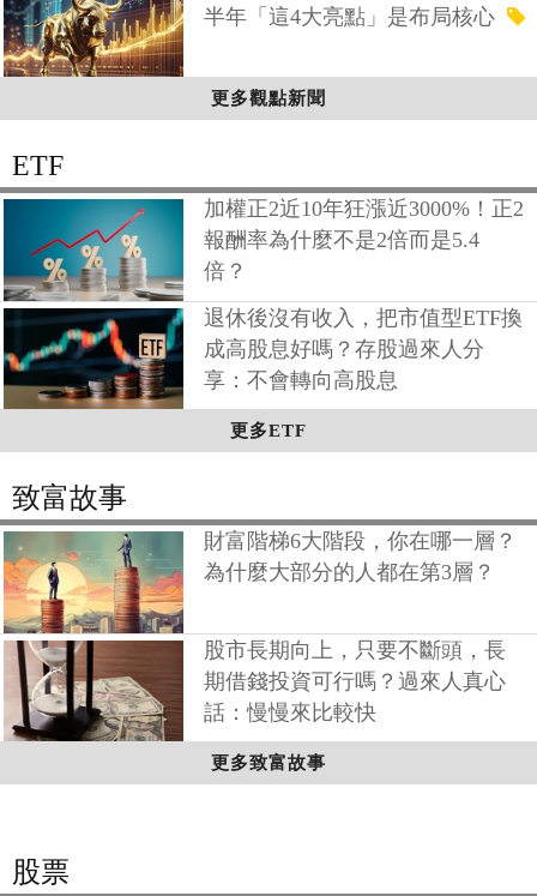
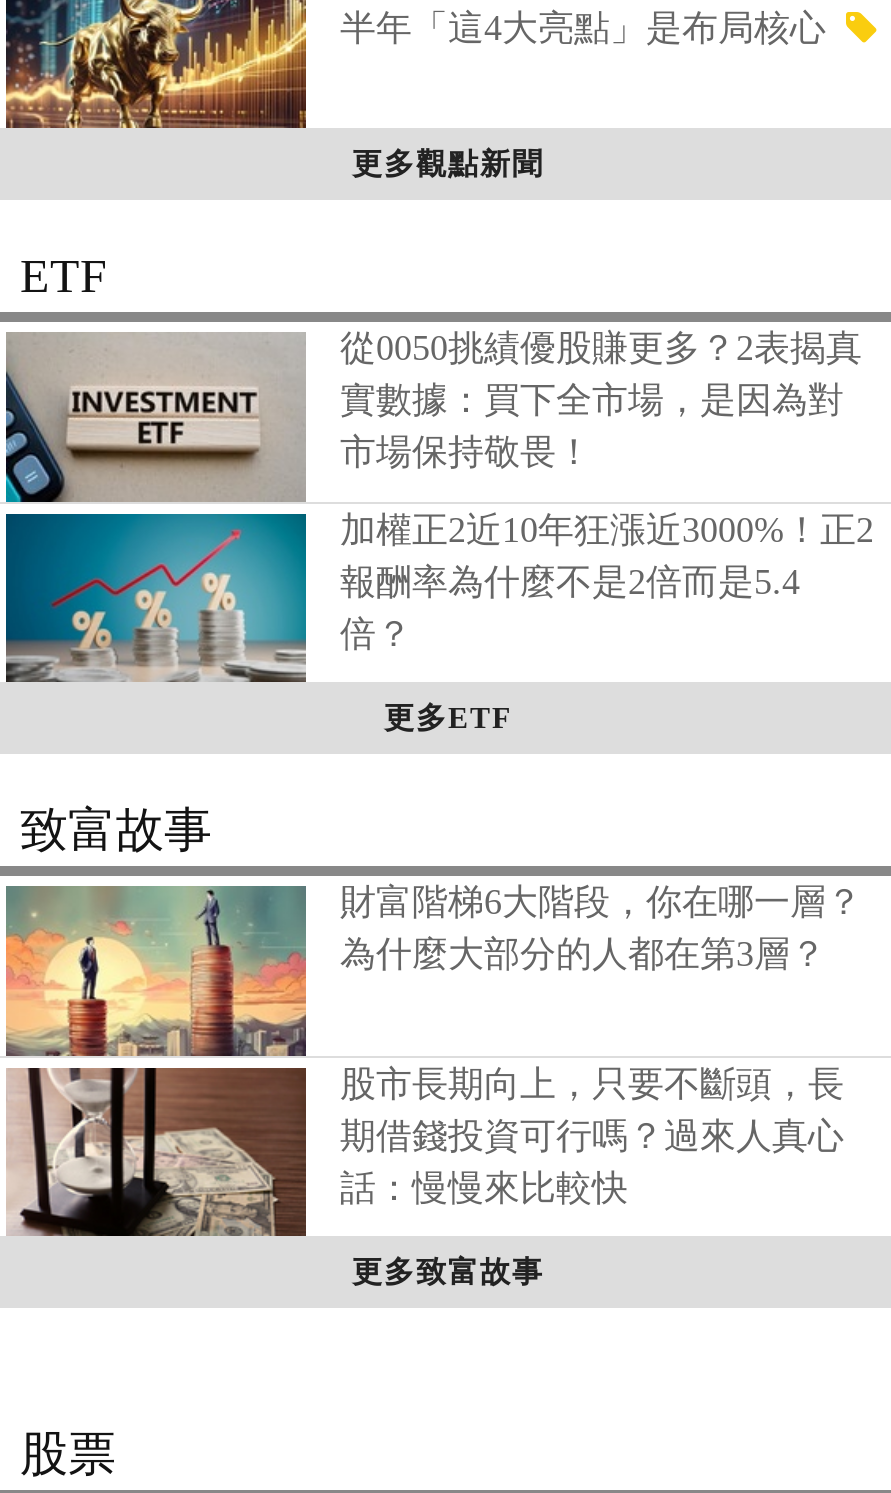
+ [image]
+ 從0050挑績優股賺更多？2表揭真
+ 實數據：買下全市場，是因為對
+ 市場保持敬畏！

moved down: 加權正2近10年狂漲近3000%！正2 | 報酬率為什麼不是2倍而是5.4 | 倍？

- [image]
- 退休後沒有收入，把市值型ETF換
- 成高股息好嗎？存股過來人分
- 享：不會轉向高股息
